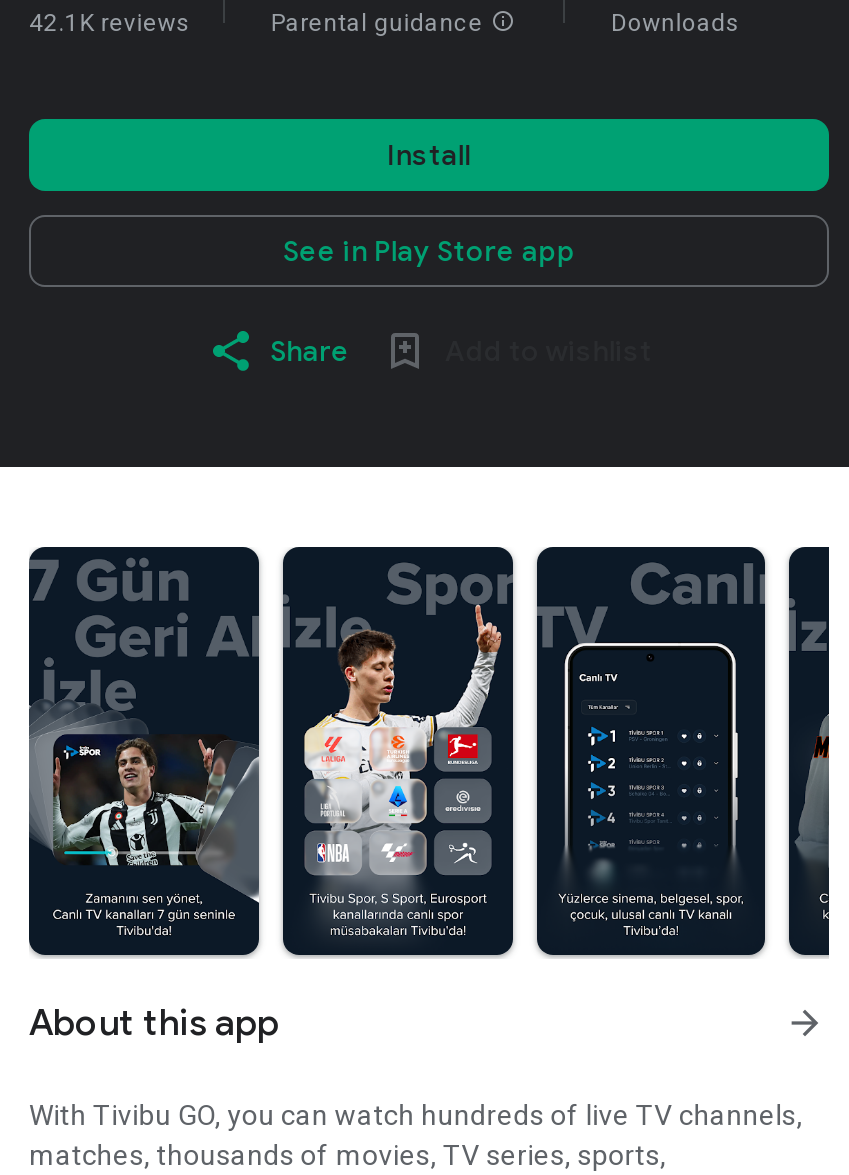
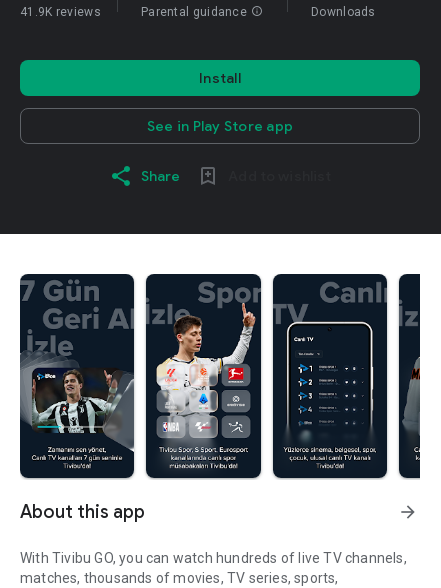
- 42.1K reviews
+ 41.9K reviews
